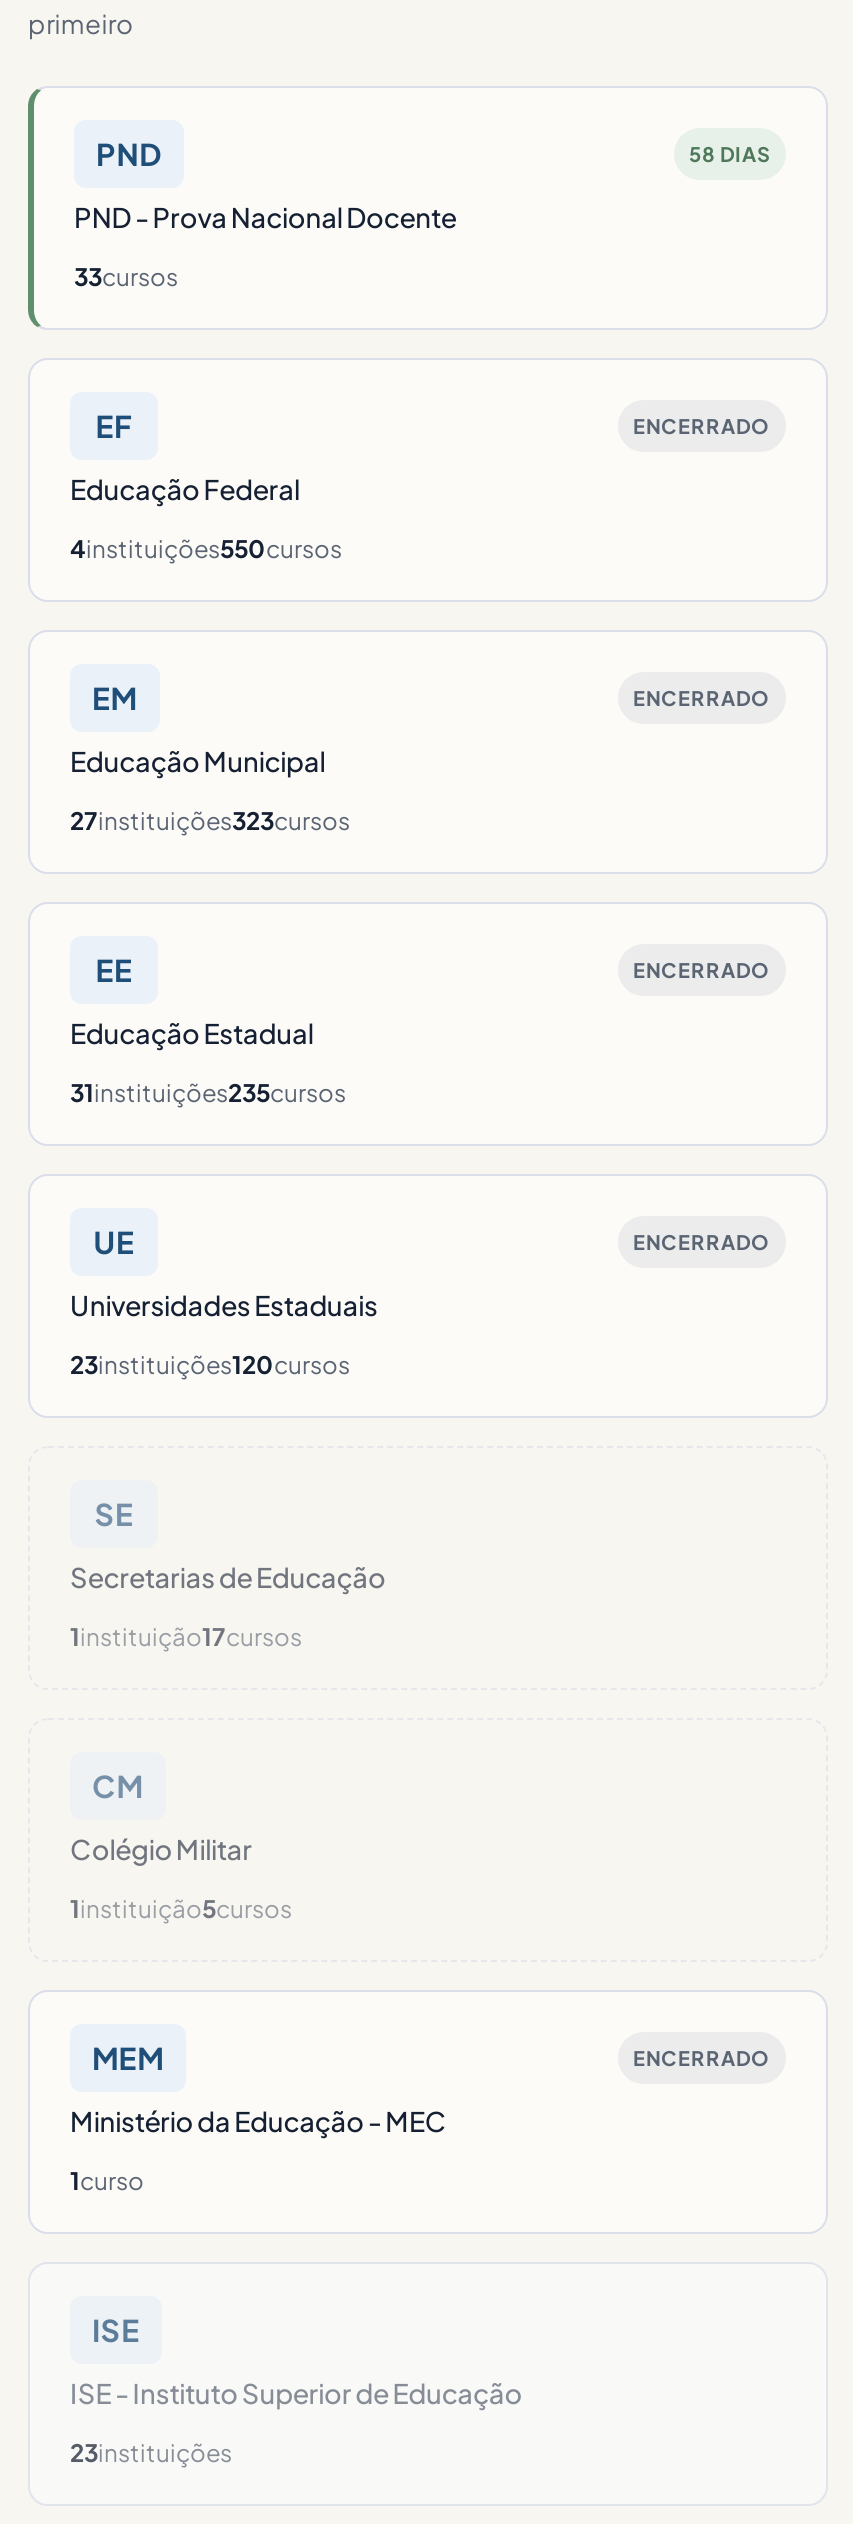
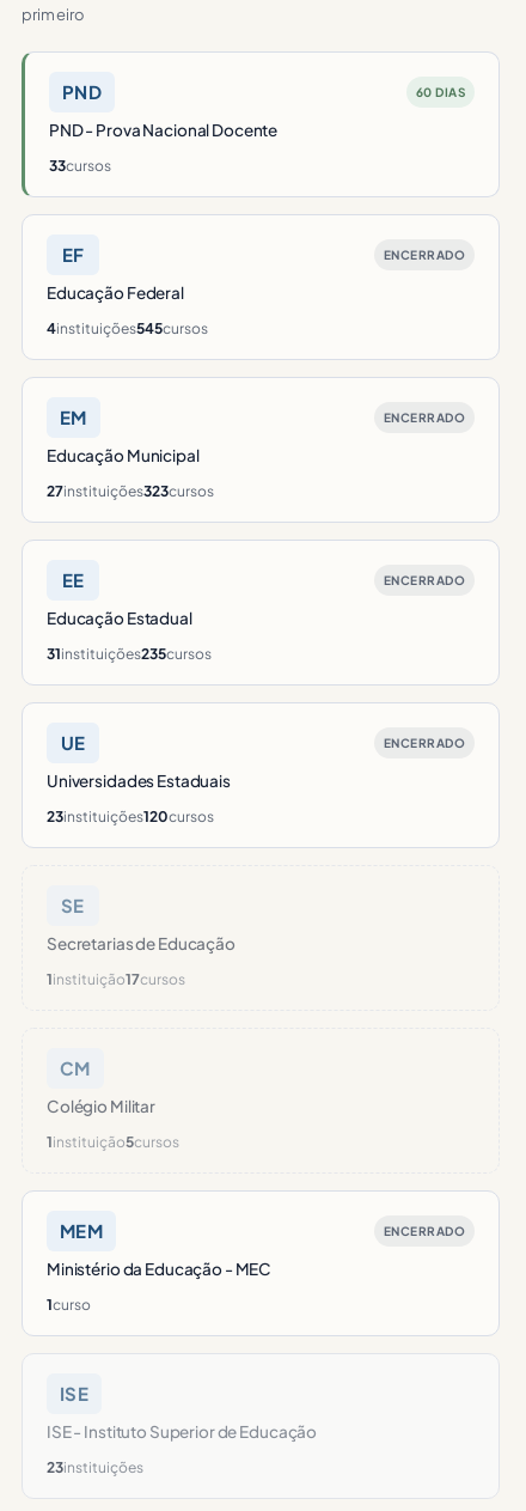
- 58 DIAS
+ 60 DIAS

- 4instituições550cursos
+ 4instituições545cursos
